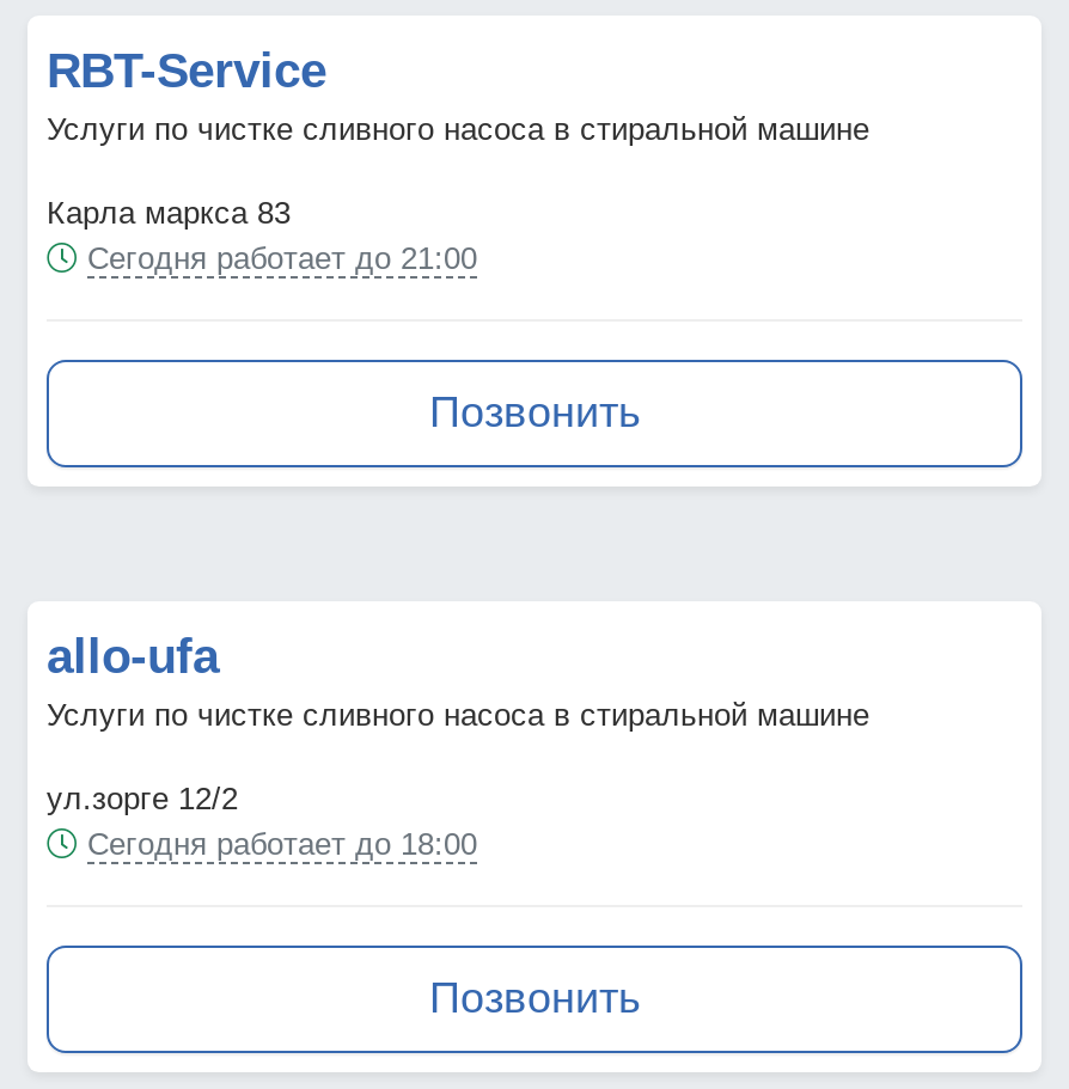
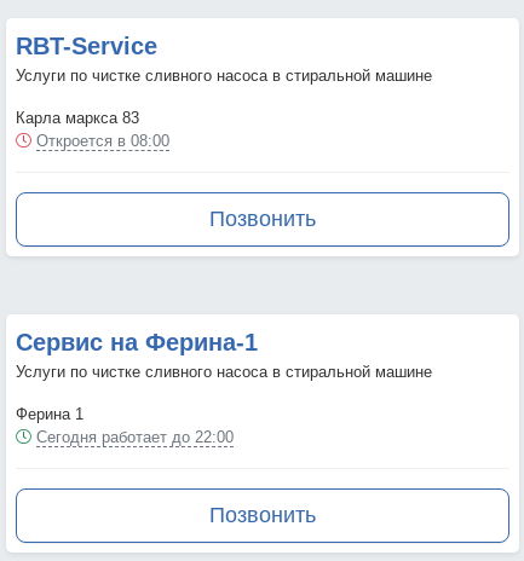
- Сегодня работает до 21:00
+ Откроется в 08:00

- allo-ufa
+ Сервис на Ферина-1

- ул.зорге 12/2
- Сегодня работает до 18:00
+ Ферина 1
+ Сегодня работает до 22:00
